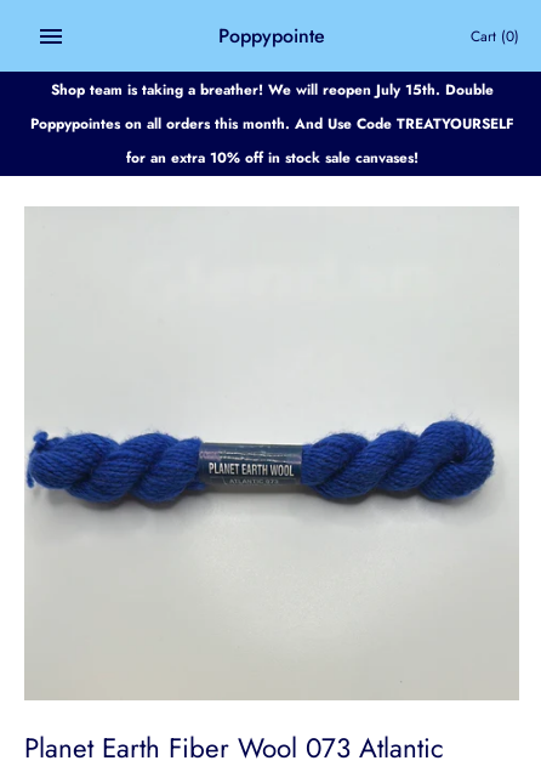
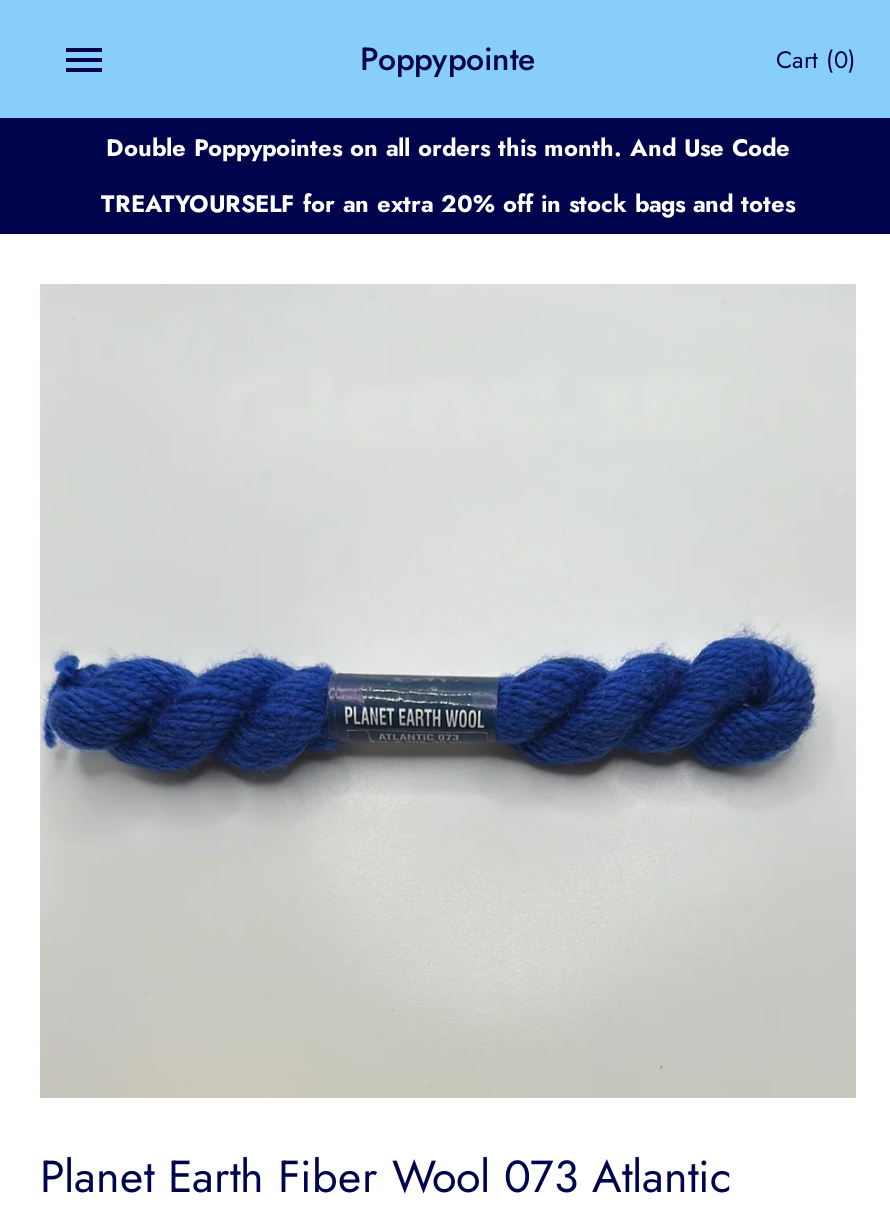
- Shop team is taking a breather! We will reopen July 15th. Double
- Poppypointes on all orders this month. And Use Code TREATYOURSELF
- for an extra 10% off in stock sale canvases!
+ Double Poppypointes on all orders this month. And Use Code
+ TREATYOURSELF for an extra 20% off in stock bags and totes
